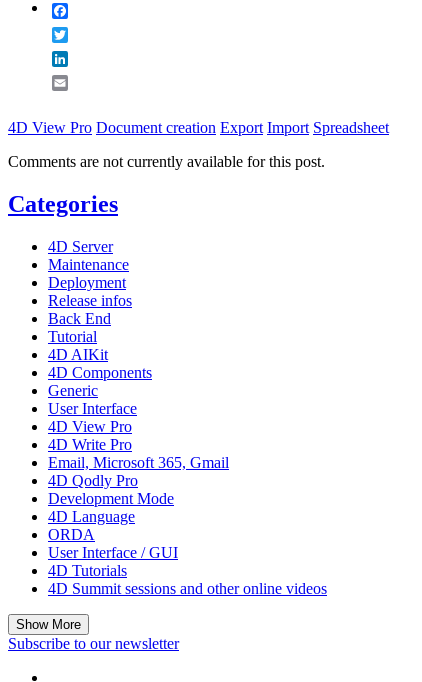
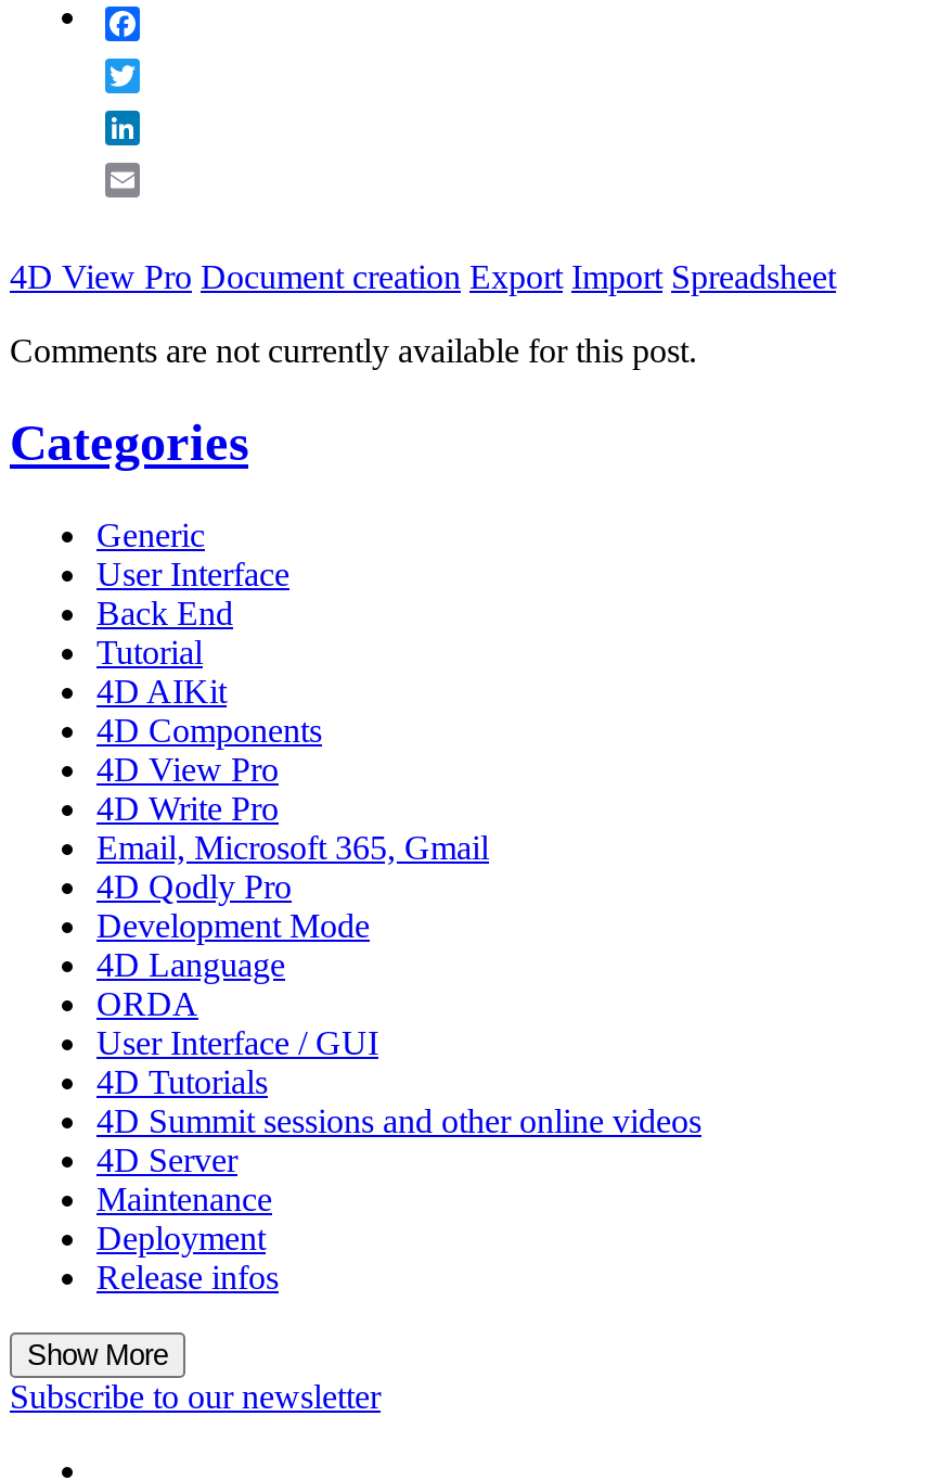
moved down: 4D Server | Maintenance | Deployment | Release infos

moved up: Back End | Tutorial | 4D AIKit | 4D Components

moved up: Generic | User Interface

moved up: 4D View Pro | 4D Write Pro | Email, Microsoft 365, Gmail | ... | 4D Tutorials | 4D Summit sessions and other online videos
